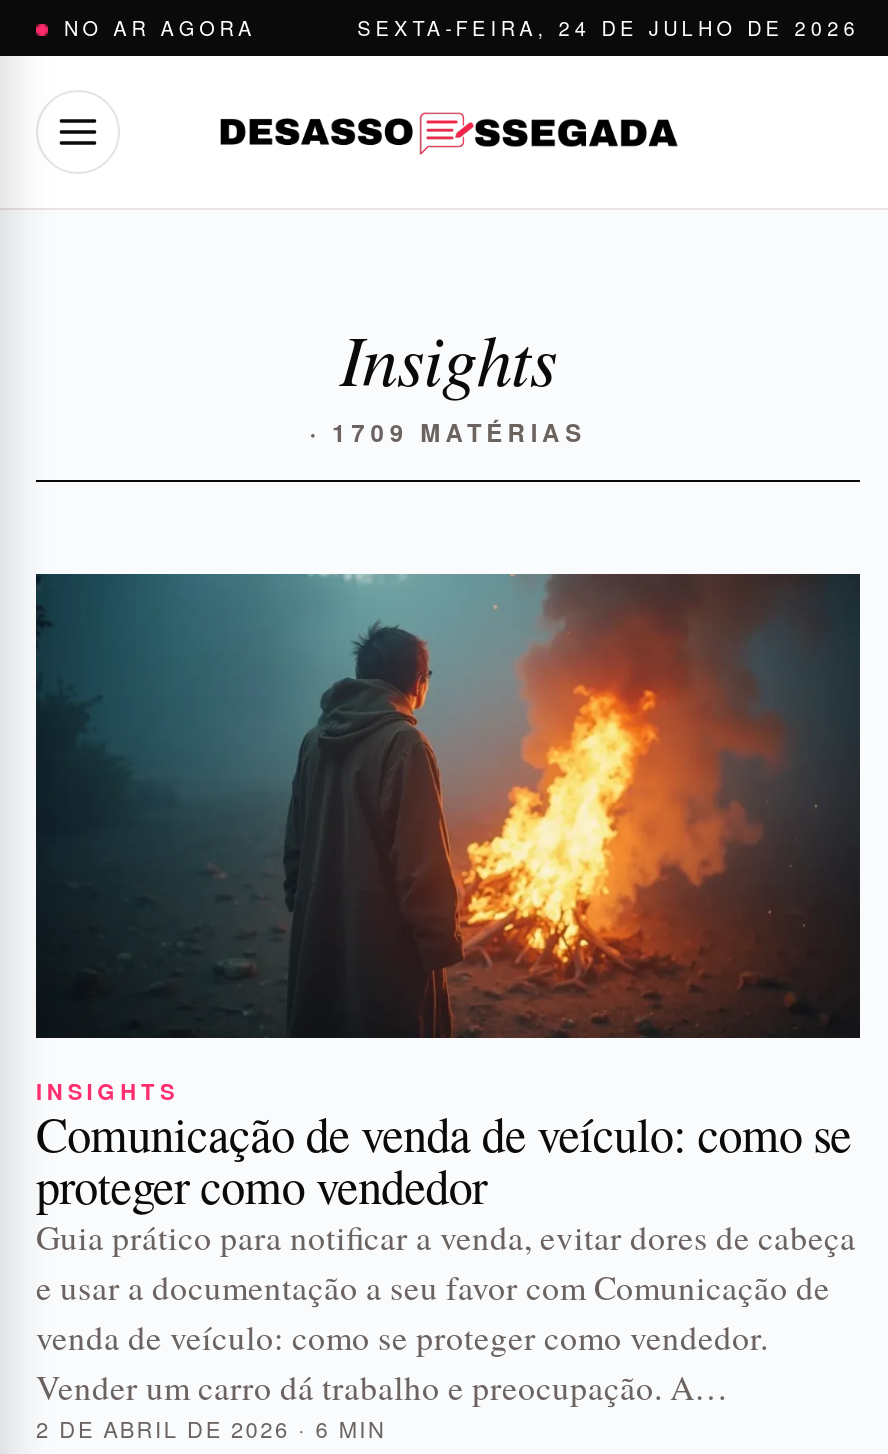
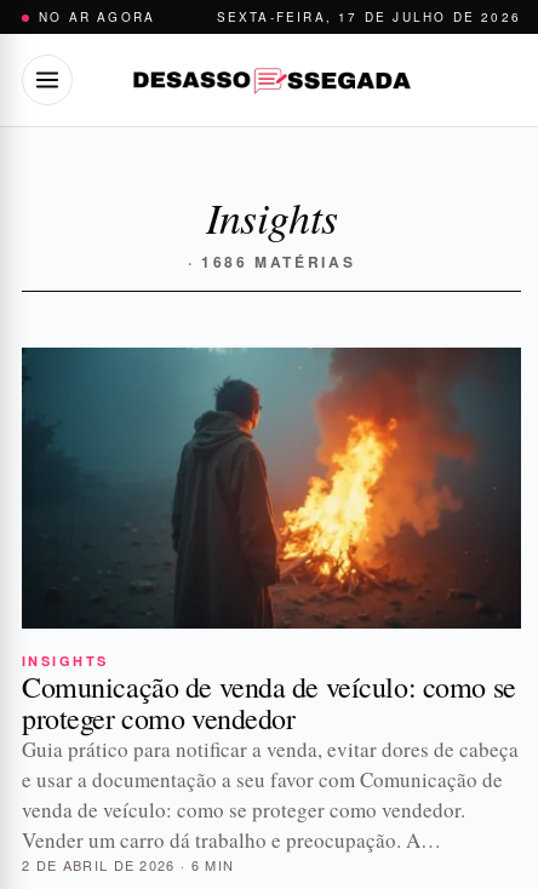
- SEXTA-FEIRA, 24 DE JULHO DE 2026
+ SEXTA-FEIRA, 17 DE JULHO DE 2026

- · 1709 MATÉRIAS
+ · 1686 MATÉRIAS
